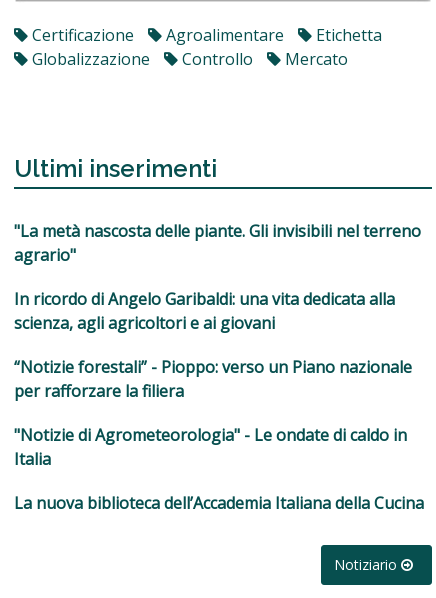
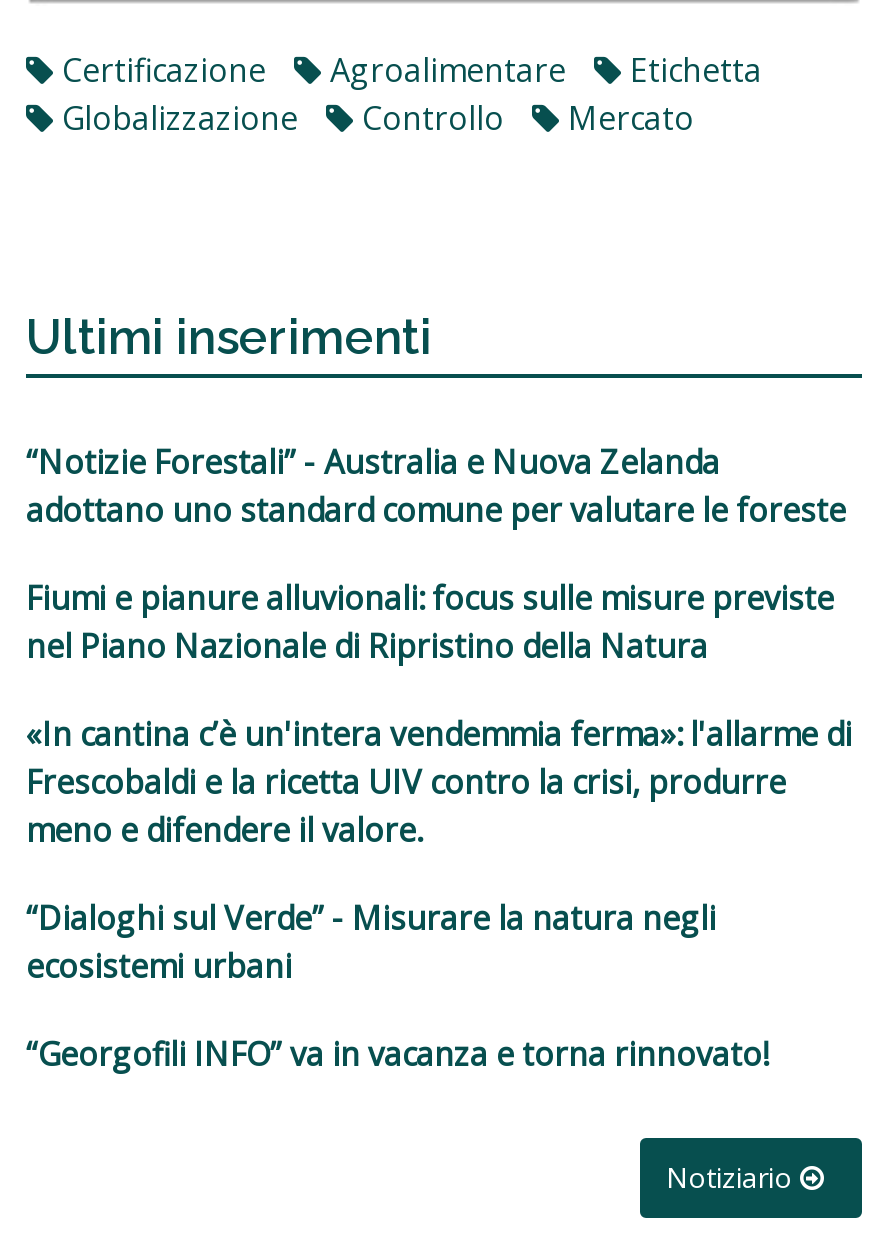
- "La metà nascosta delle piante. Gli invisibili nel terreno
- agrario"
+ “Notizie Forestali” - Australia e Nuova Zelanda
+ adottano uno standard comune per valutare le foreste

- In ricordo di Angelo Garibaldi: una vita dedicata alla
- scienza, agli agricoltori e ai giovani
+ Fiumi e pianure alluvionali: focus sulle misure previste
+ nel Piano Nazionale di Ripristino della Natura

- “Notizie forestali” - Pioppo: verso un Piano nazionale
- per rafforzare la filiera
+ «In cantina c’è un'intera vendemmia ferma»: l'allarme di
+ Frescobaldi e la ricetta UIV contro la crisi, produrre
+ meno e difendere il valore.

- "Notizie di Agrometeorologia" - Le ondate di caldo in
- Italia
+ “Dialoghi sul Verde” - Misurare la natura negli
+ ecosistemi urbani

- La nuova biblioteca dell’Accademia Italiana della Cucina
+ “Georgofili INFO” va in vacanza e torna rinnovato!
